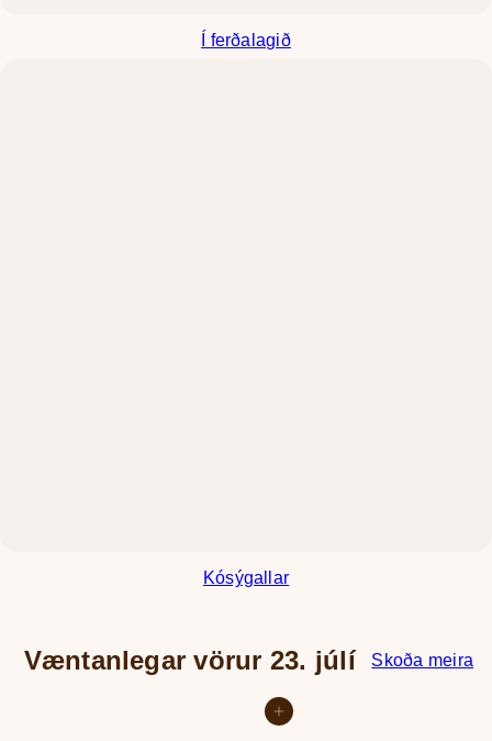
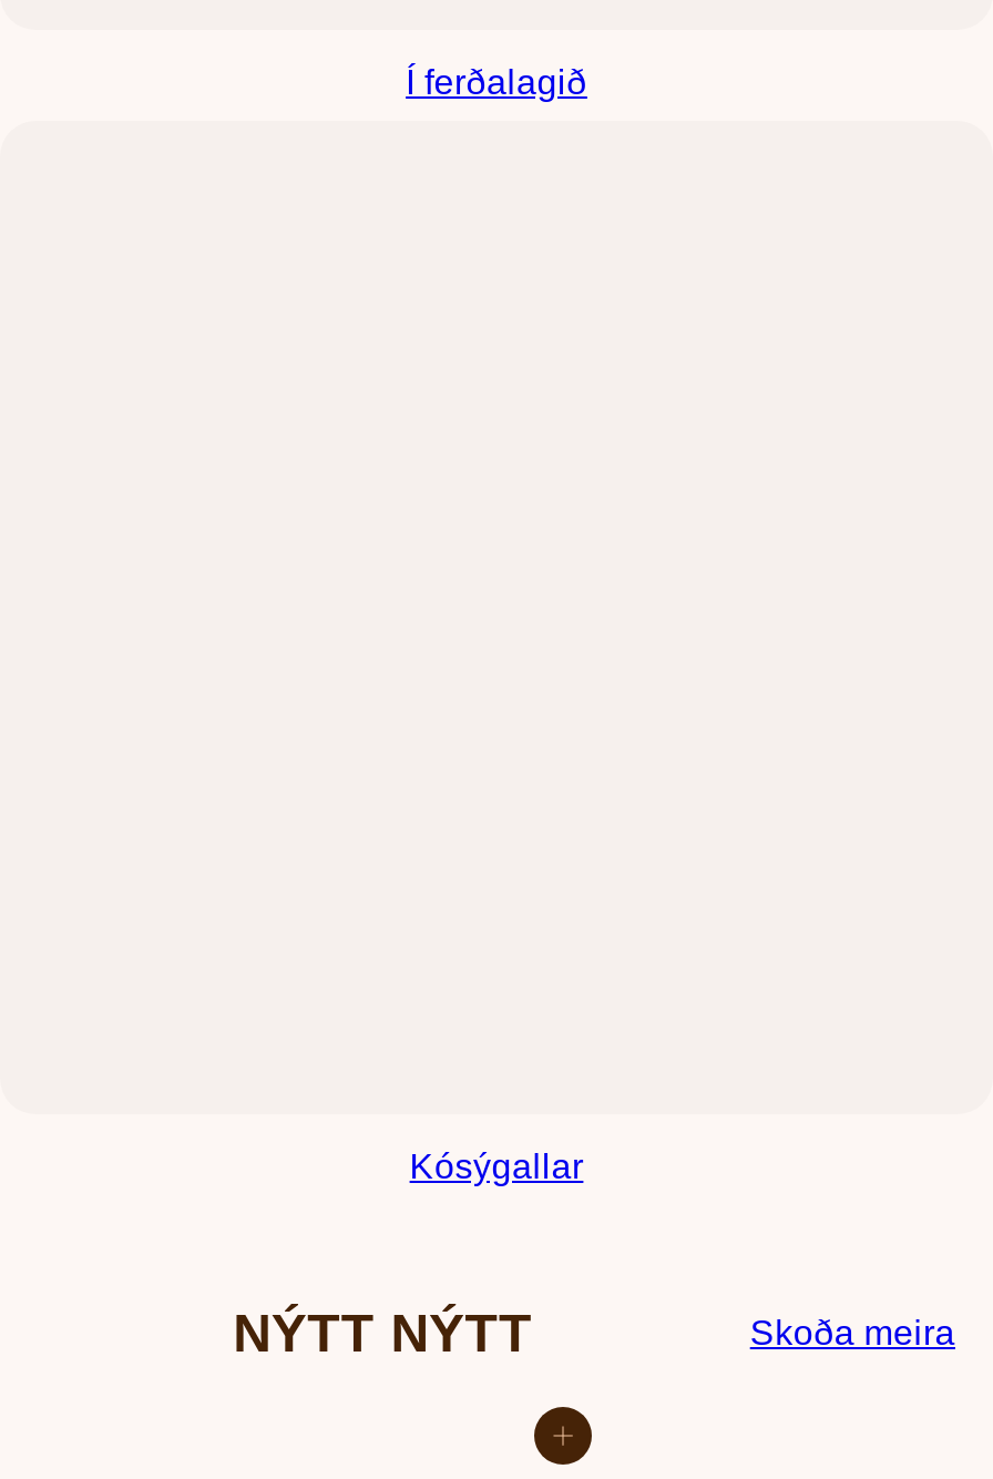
- Væntanlegar vörur 23. júlí
+ NÝTT NÝTT
